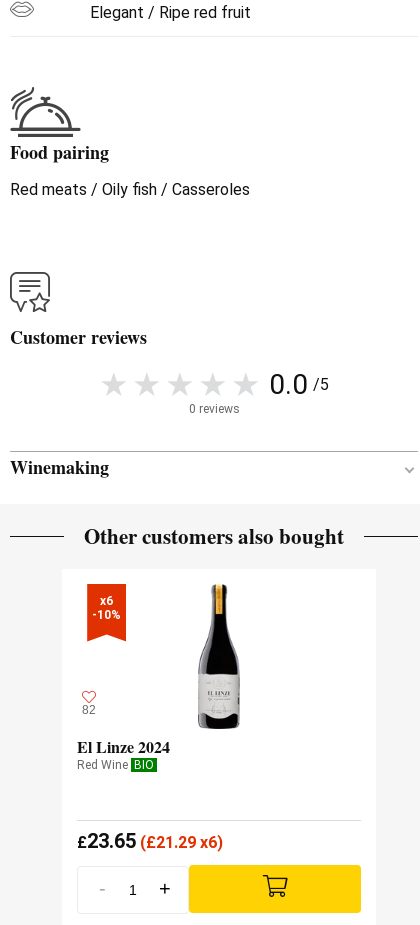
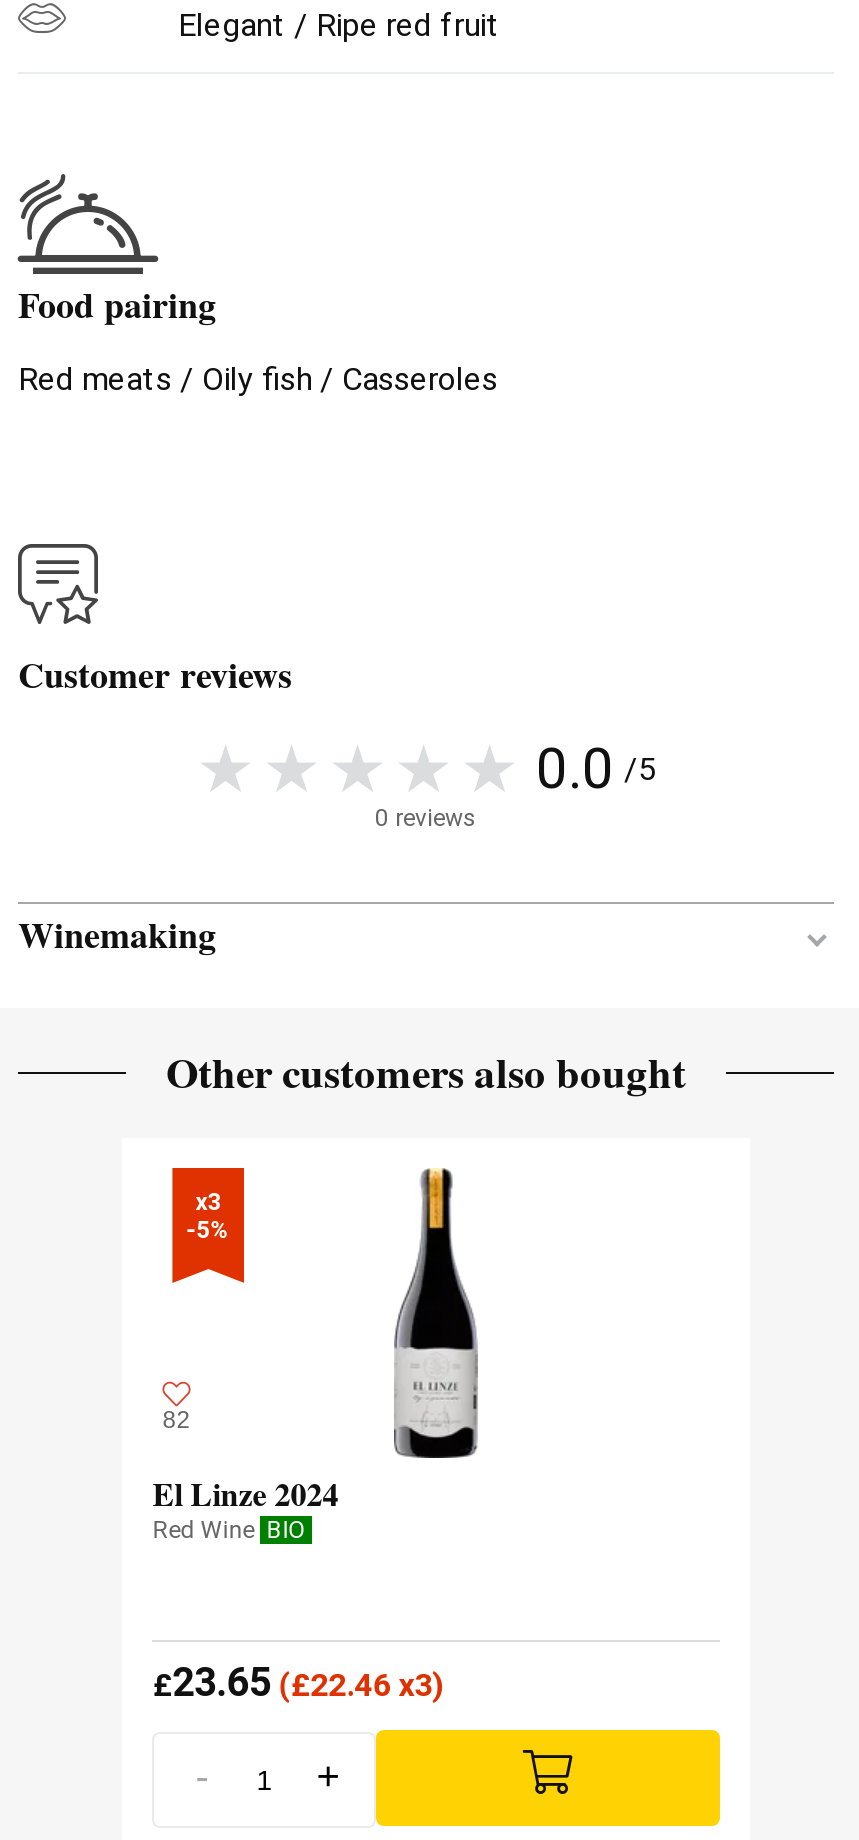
- x6
- -10%
+ x3
+ -5%

- £23.65 (£21.29 x6)
+ £23.65 (£22.46 x3)
